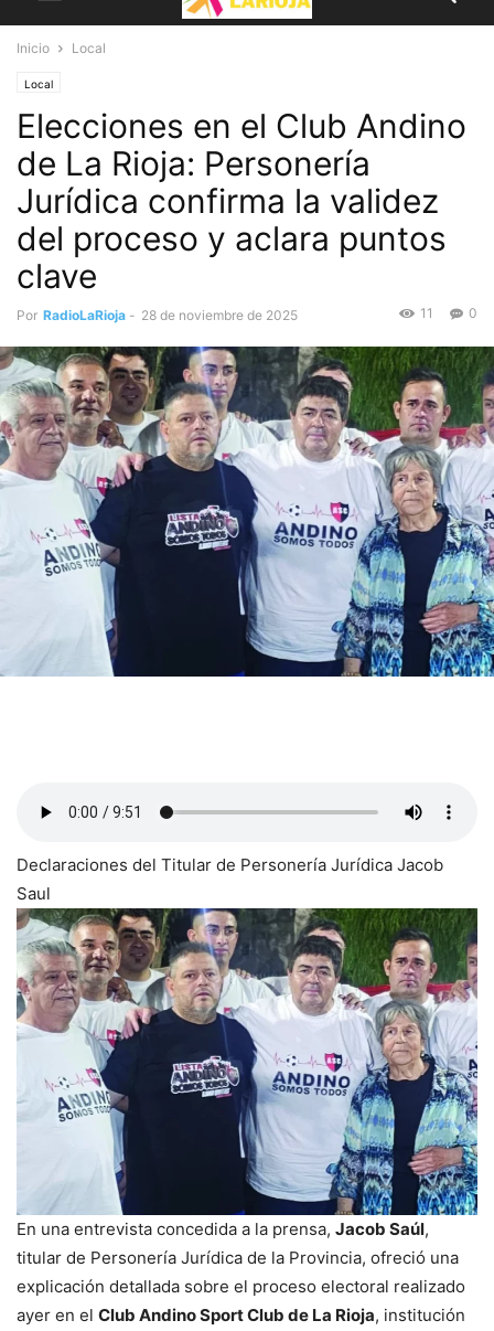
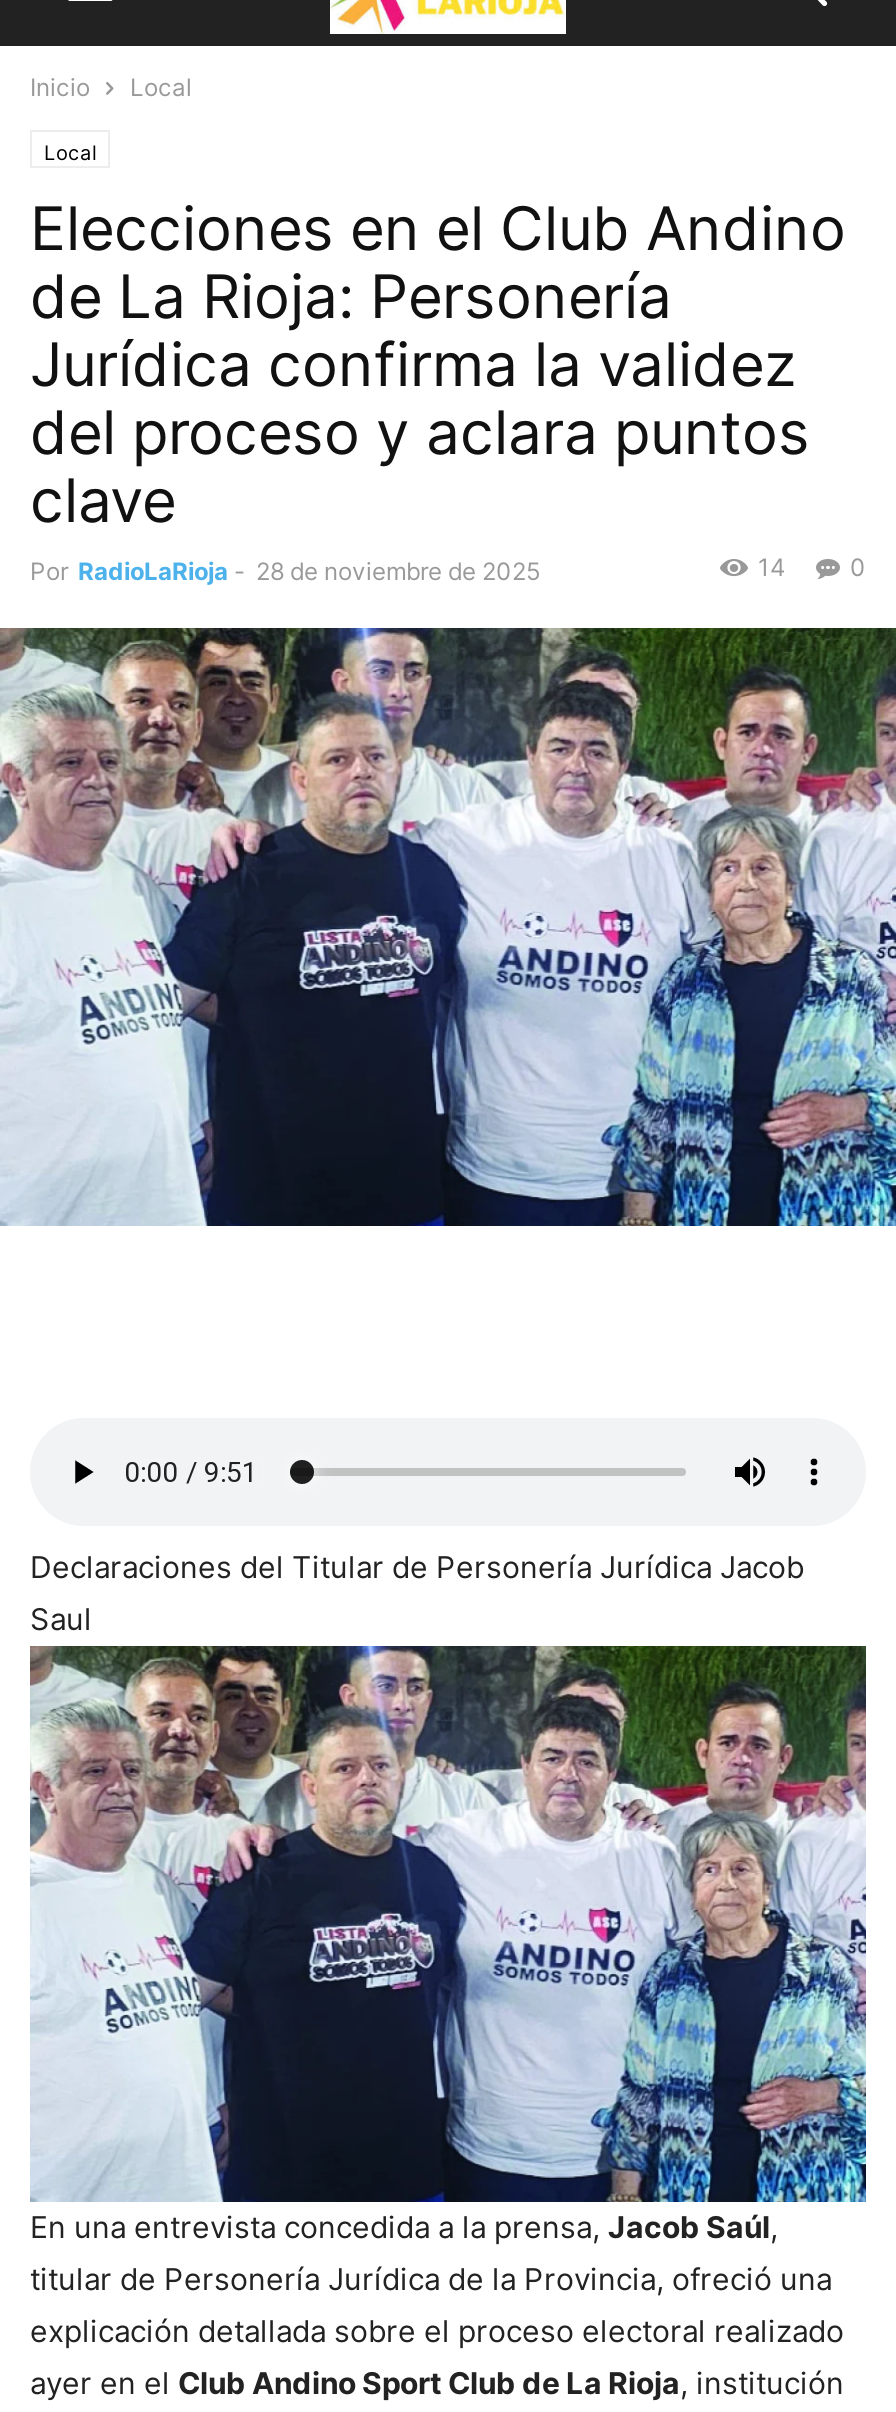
- 11
+ 14
